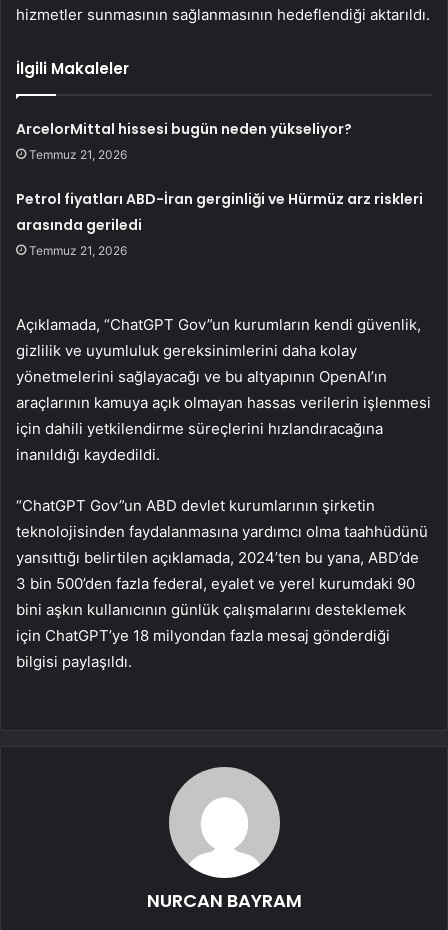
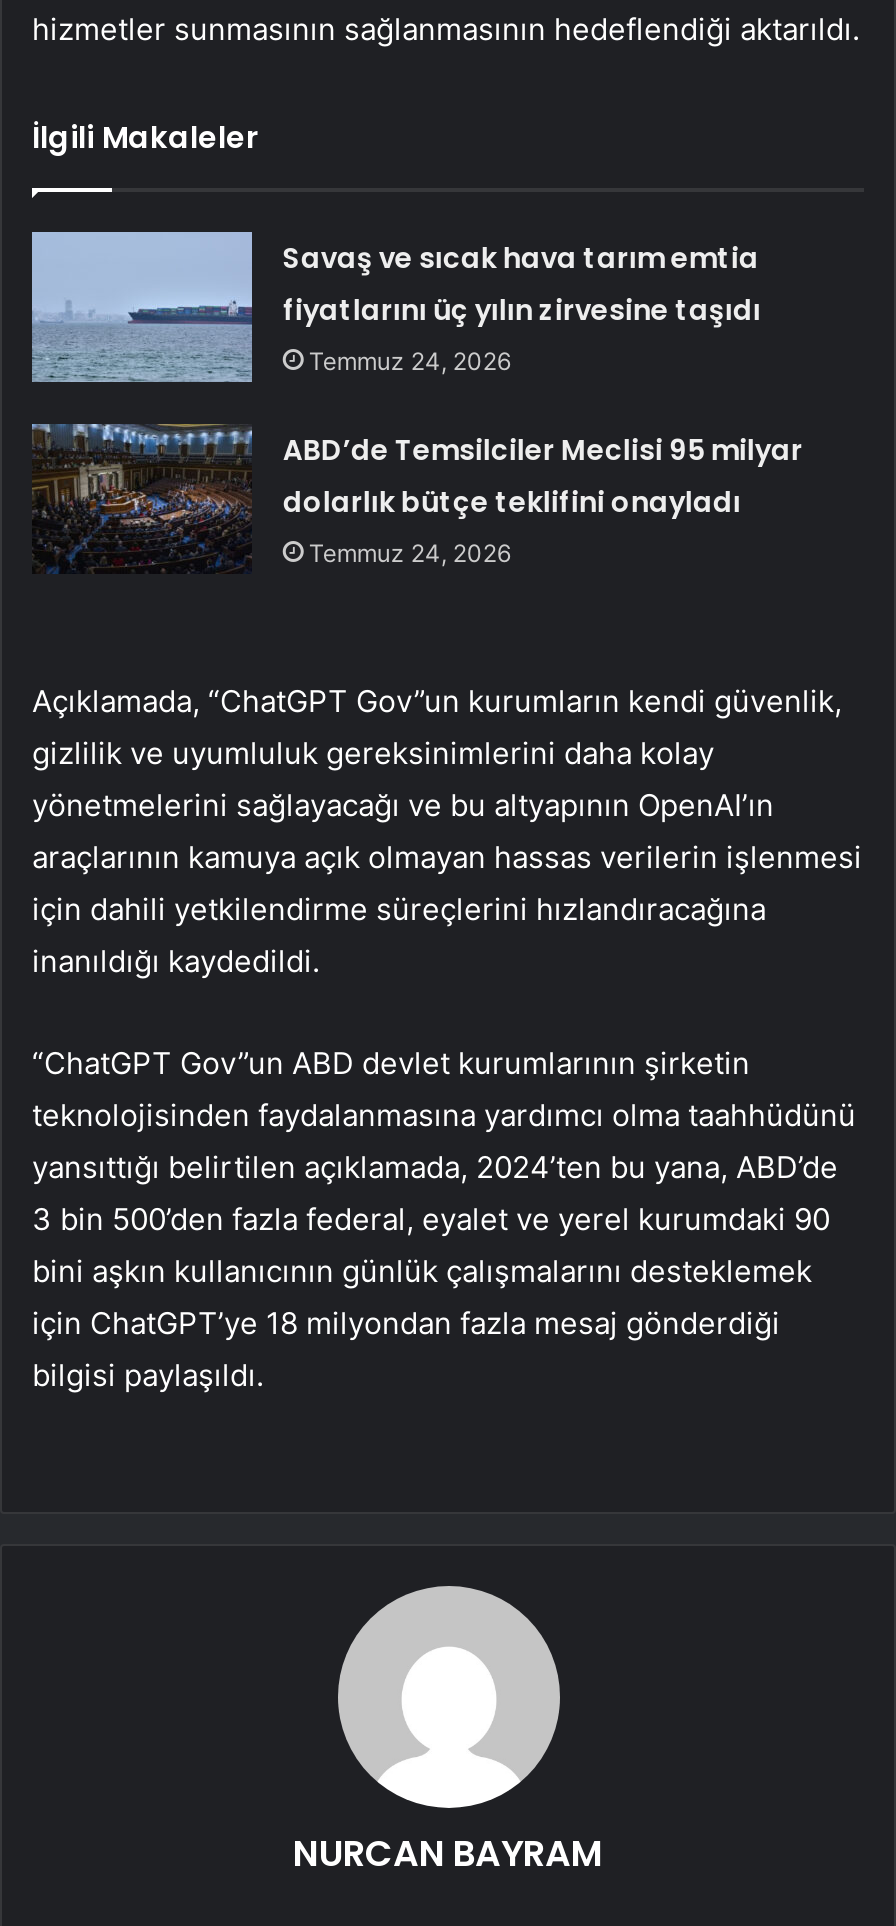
- ArcelorMittal hissesi bugün neden yükseliyor?
- Temmuz 21, 2026
+ Savaş ve sıcak hava tarım emtia
+ fiyatlarını üç yılın zirvesine taşıdı
+ Temmuz 24, 2026

- Petrol fiyatları ABD-İran gerginliği ve Hürmüz arz riskleri
- arasında geriledi
- Temmuz 21, 2026
+ ABD’de Temsilciler Meclisi 95 milyar
+ dolarlık bütçe teklifini onayladı
+ Temmuz 24, 2026
